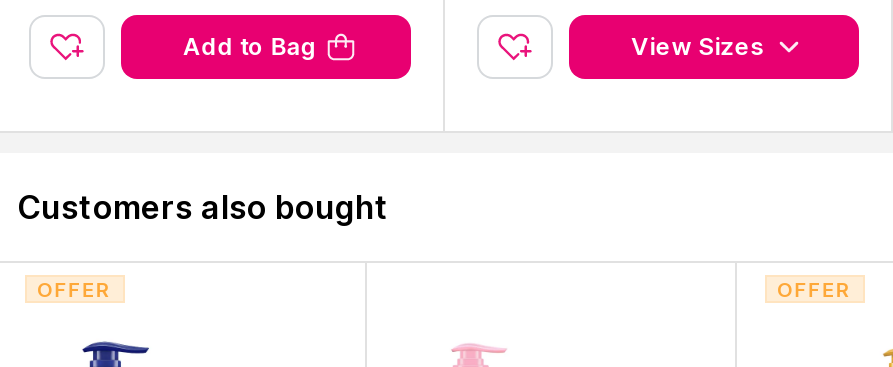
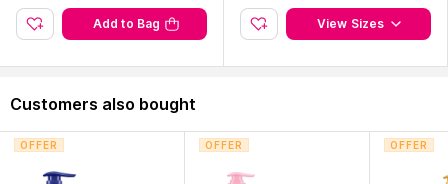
+ OFFER
